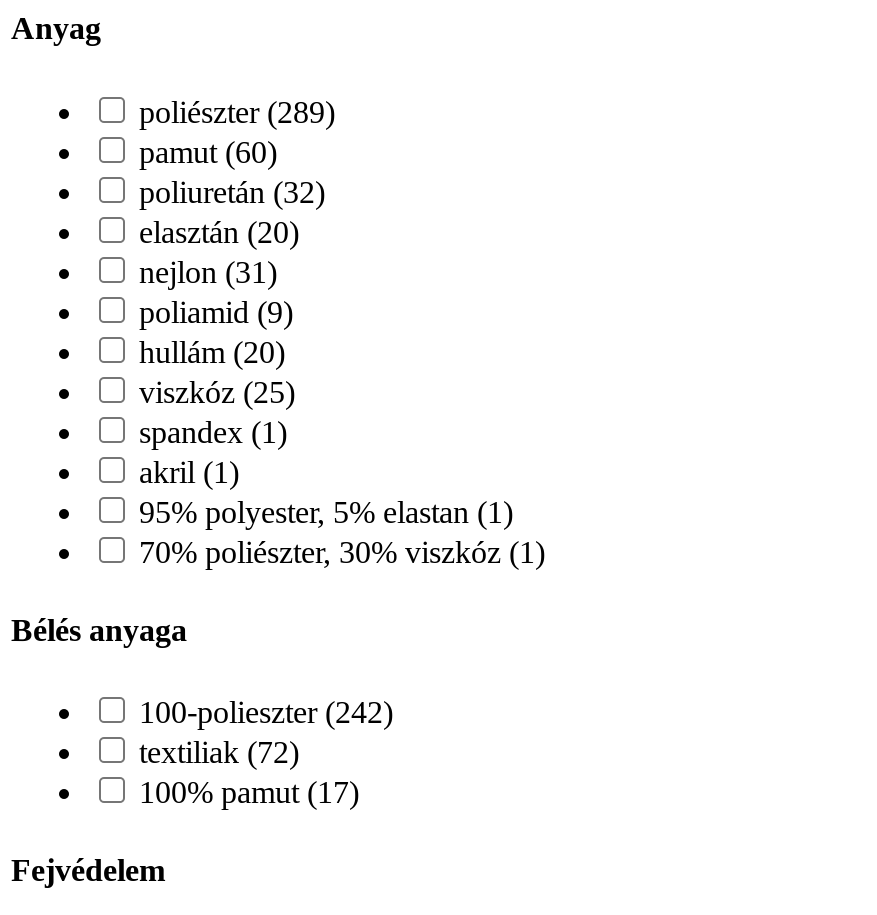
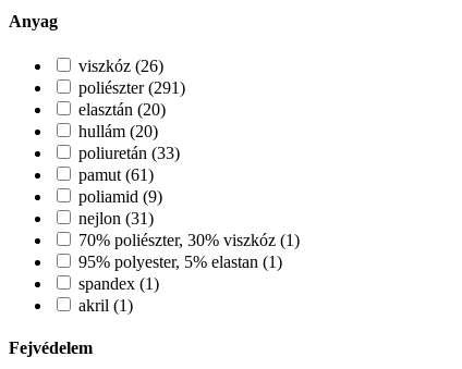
- poliészter (289)
- pamut (60)
- poliuretán (32)
+ viszkóz (26)
+ poliészter (291)

moved down: poliamid (9) | nejlon (31)

- viszkóz (25)
+ poliuretán (33)
+ pamut (61)

moved down: spandex (1) | akril (1)

moved up: 70% poliészter, 30% viszkóz (1) | 95% polyester, 5% elastan (1)

- Bélés anyaga
- 100-polieszter (242)
- textiliak (72)
- 100% pamut (17)
